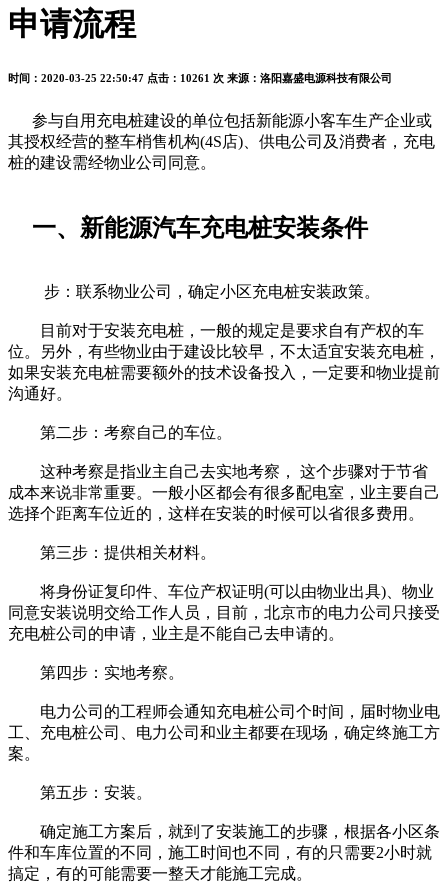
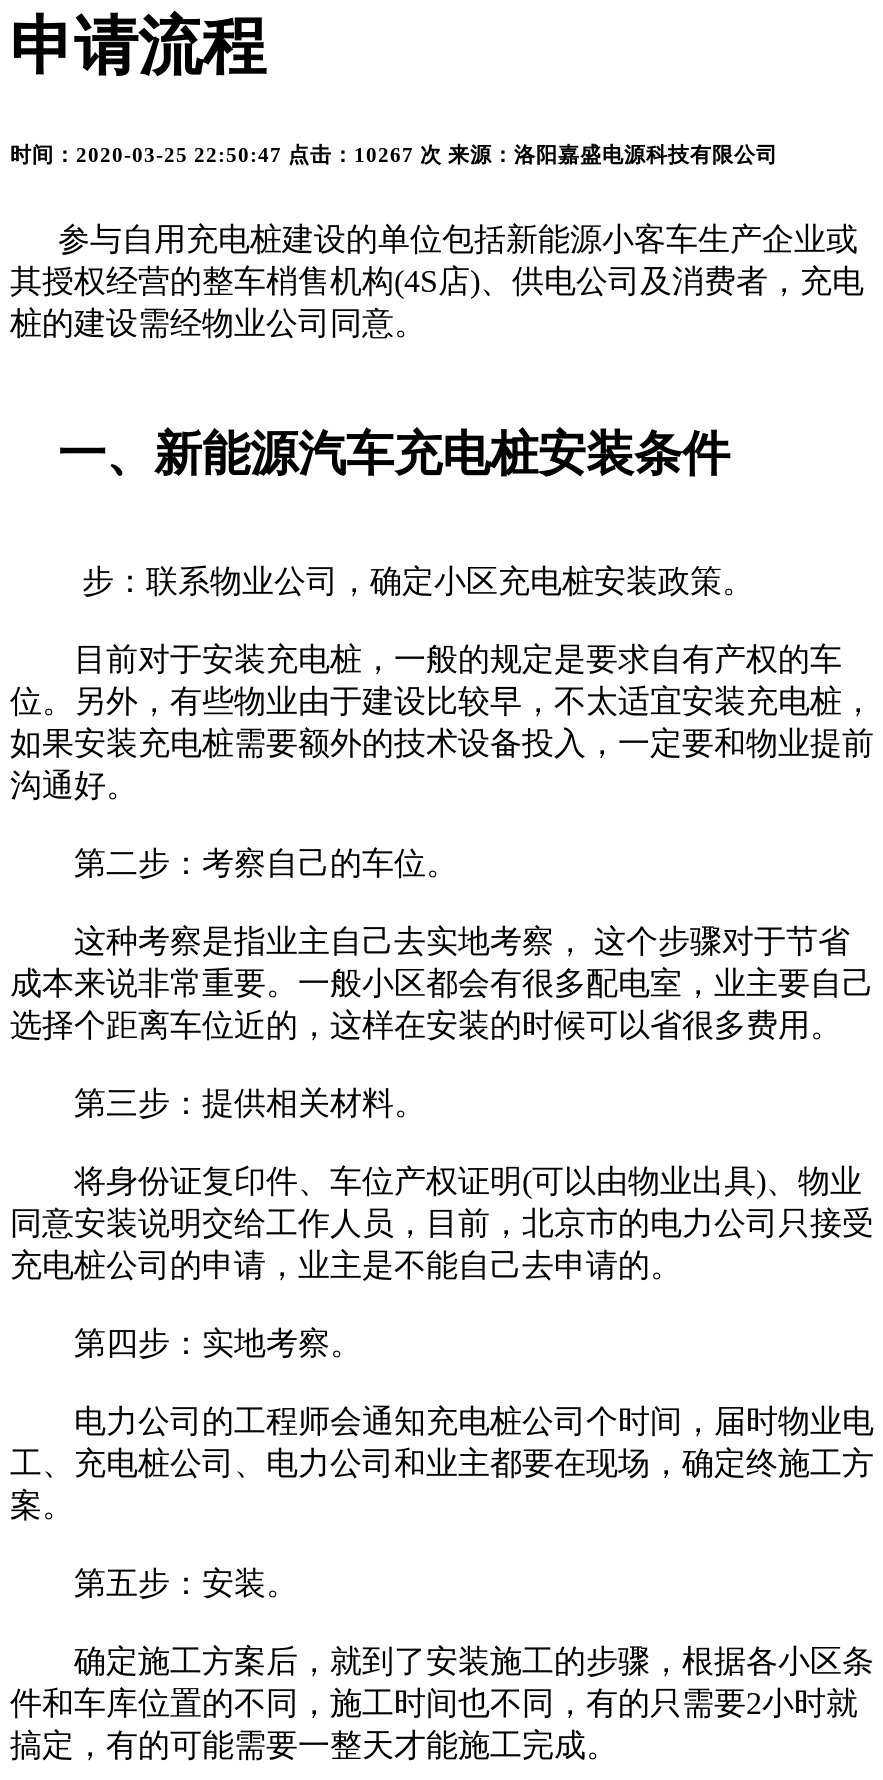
- 时间：2020-03-25 22:50:47 点击：10261 次 来源：洛阳嘉盛电源科技有限公司
+ 时间：2020-03-25 22:50:47 点击：10267 次 来源：洛阳嘉盛电源科技有限公司
